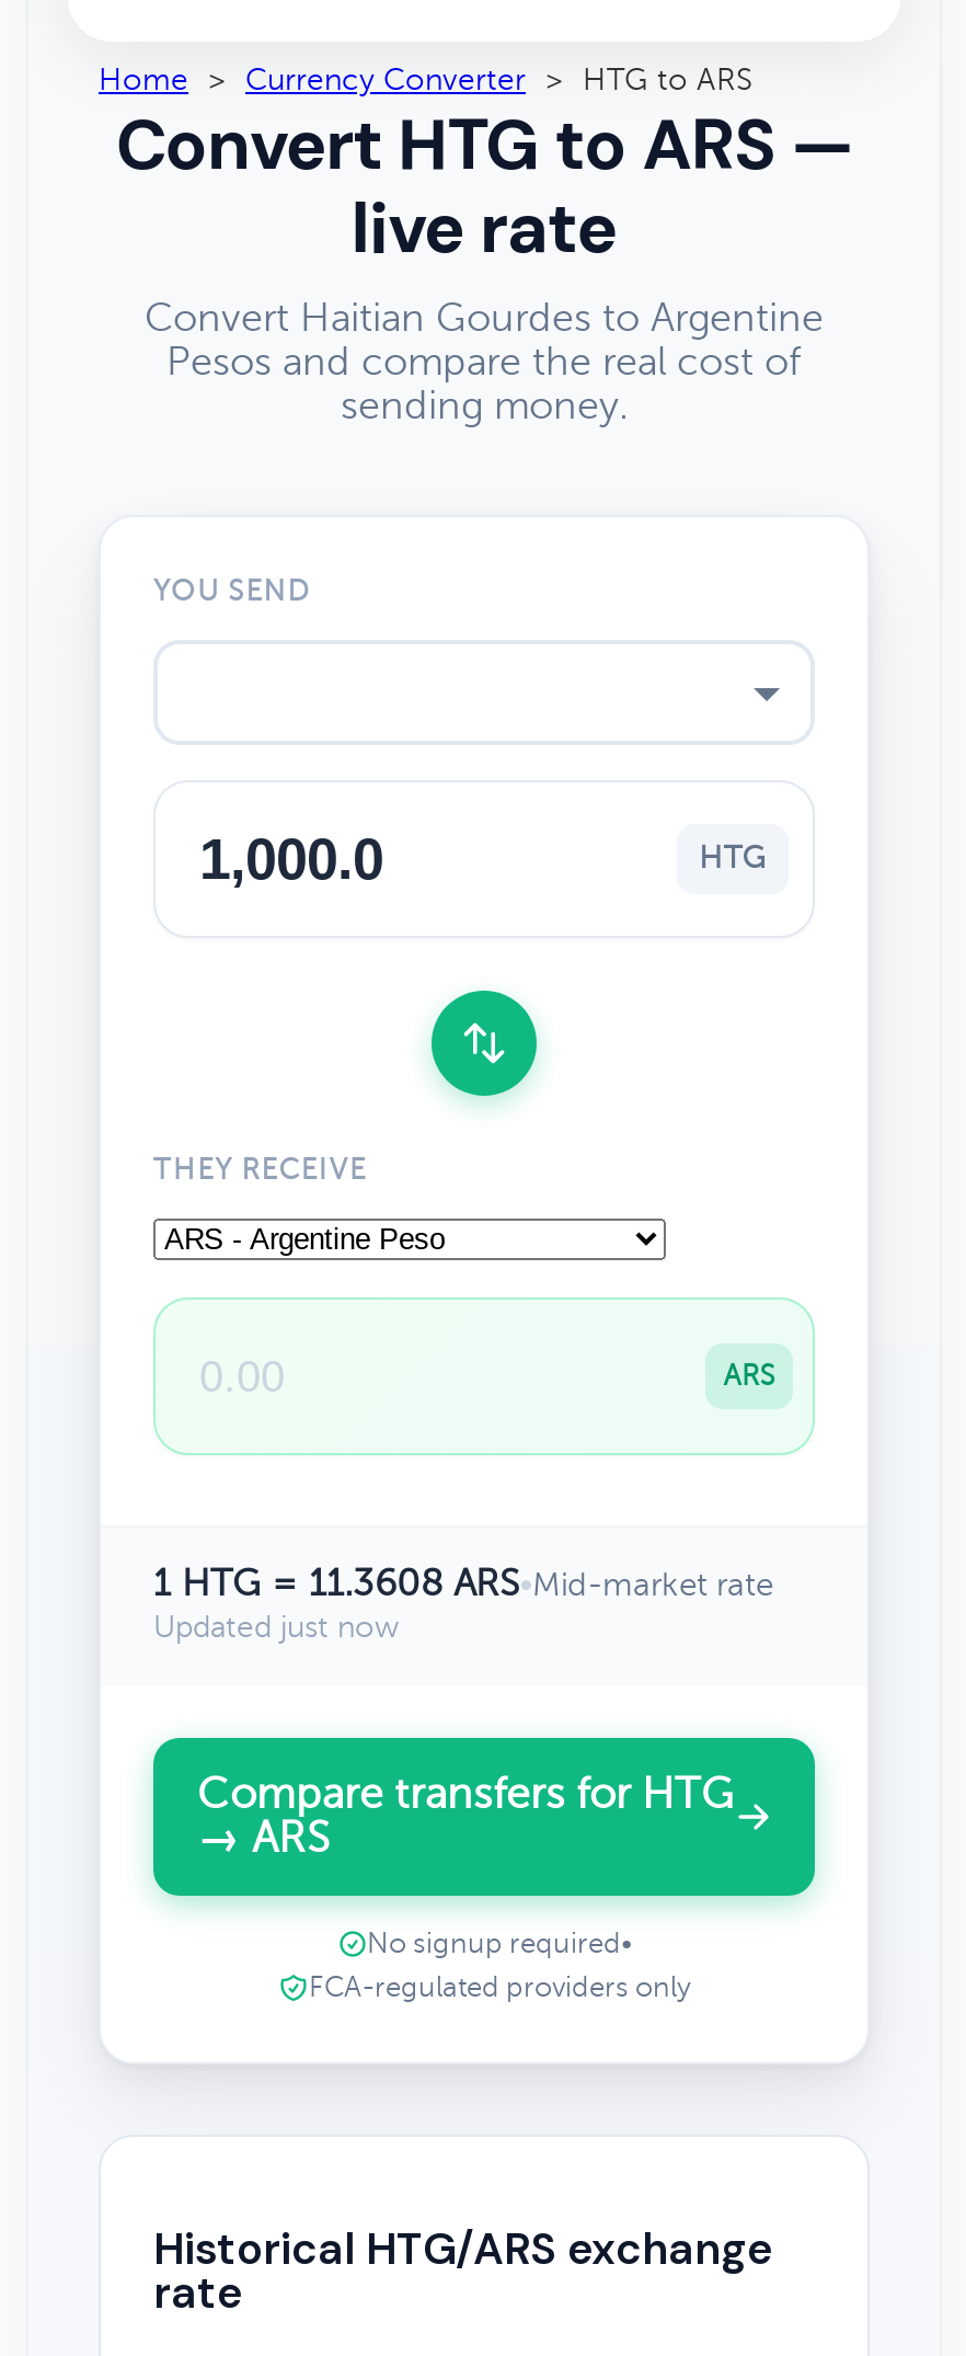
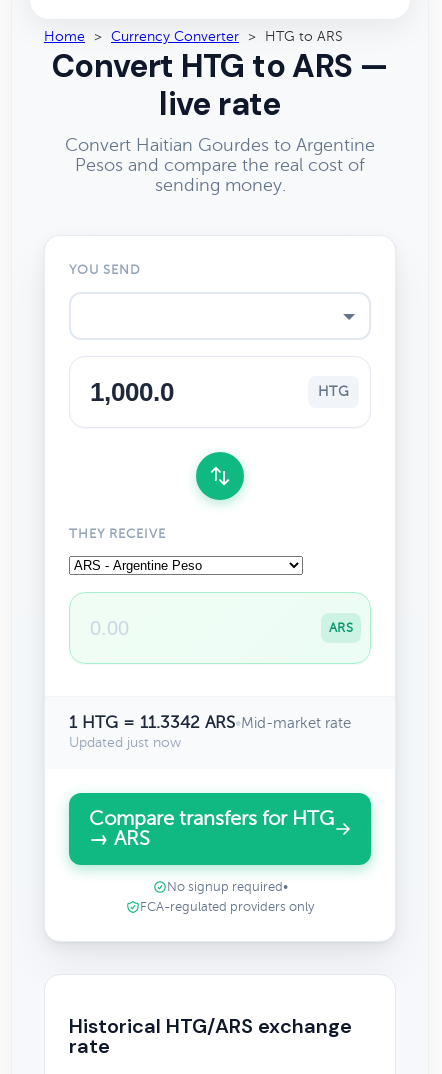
- 1 HTG = 11.3608 ARS • Mid-market rate
+ 1 HTG = 11.3342 ARS • Mid-market rate
